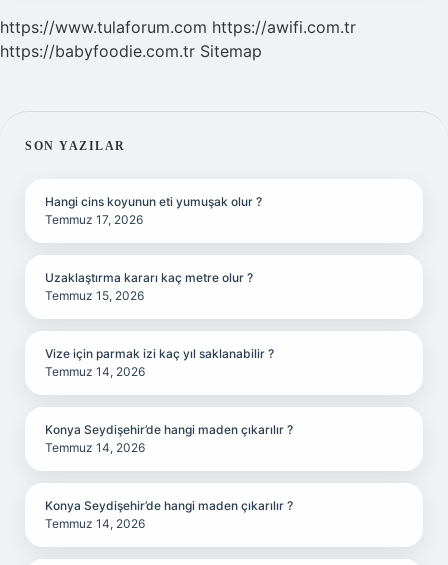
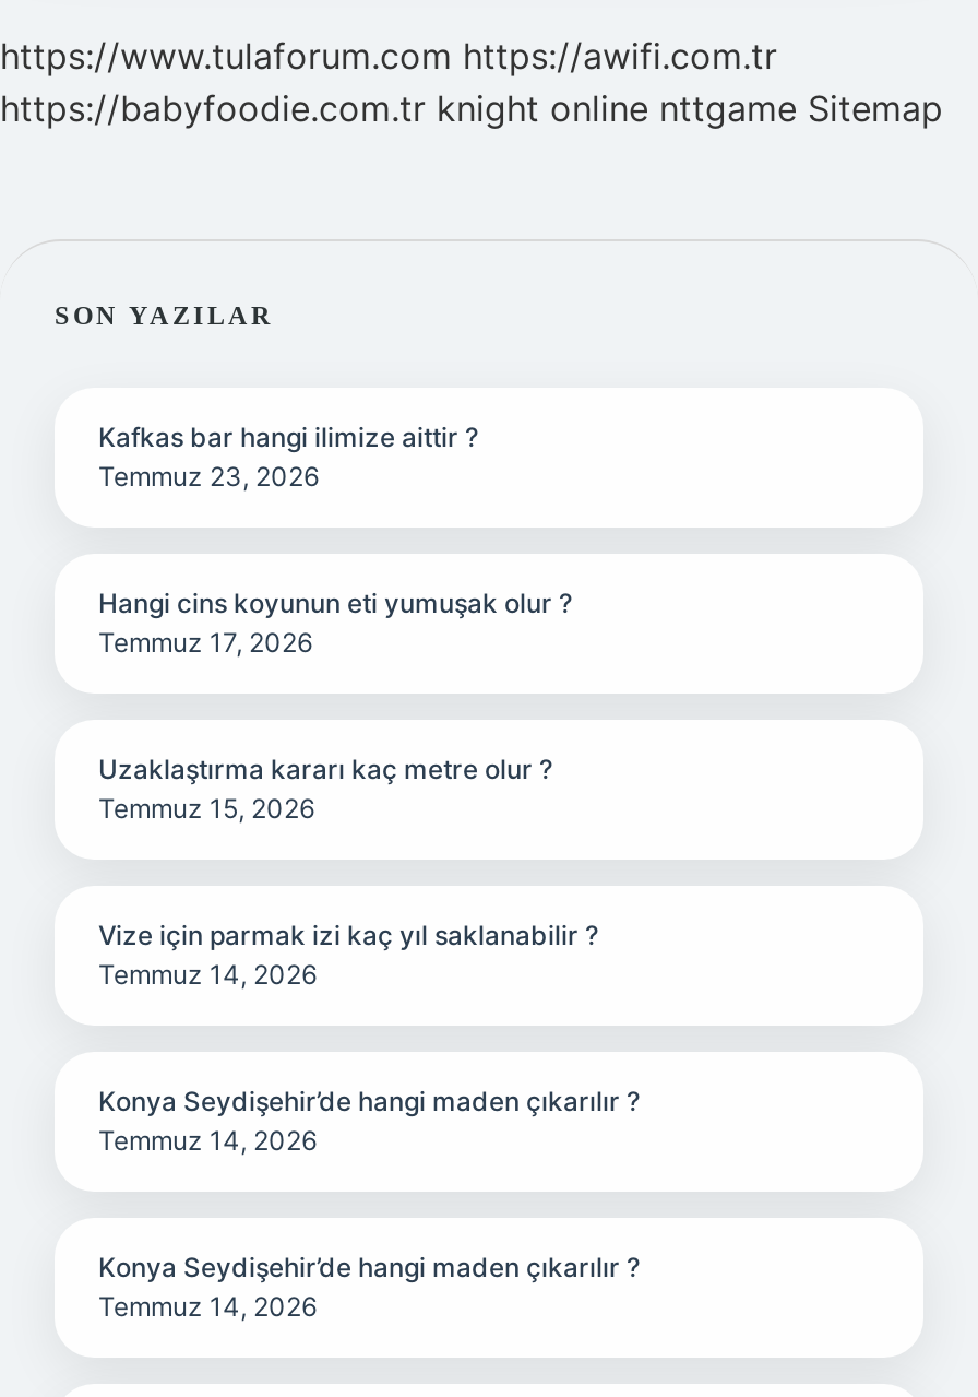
- https://babyfoodie.com.tr Sitemap
+ https://babyfoodie.com.tr knight online nttgame Sitemap

+ Kafkas bar hangi ilimize aittir ?
+ Temmuz 23, 2026
